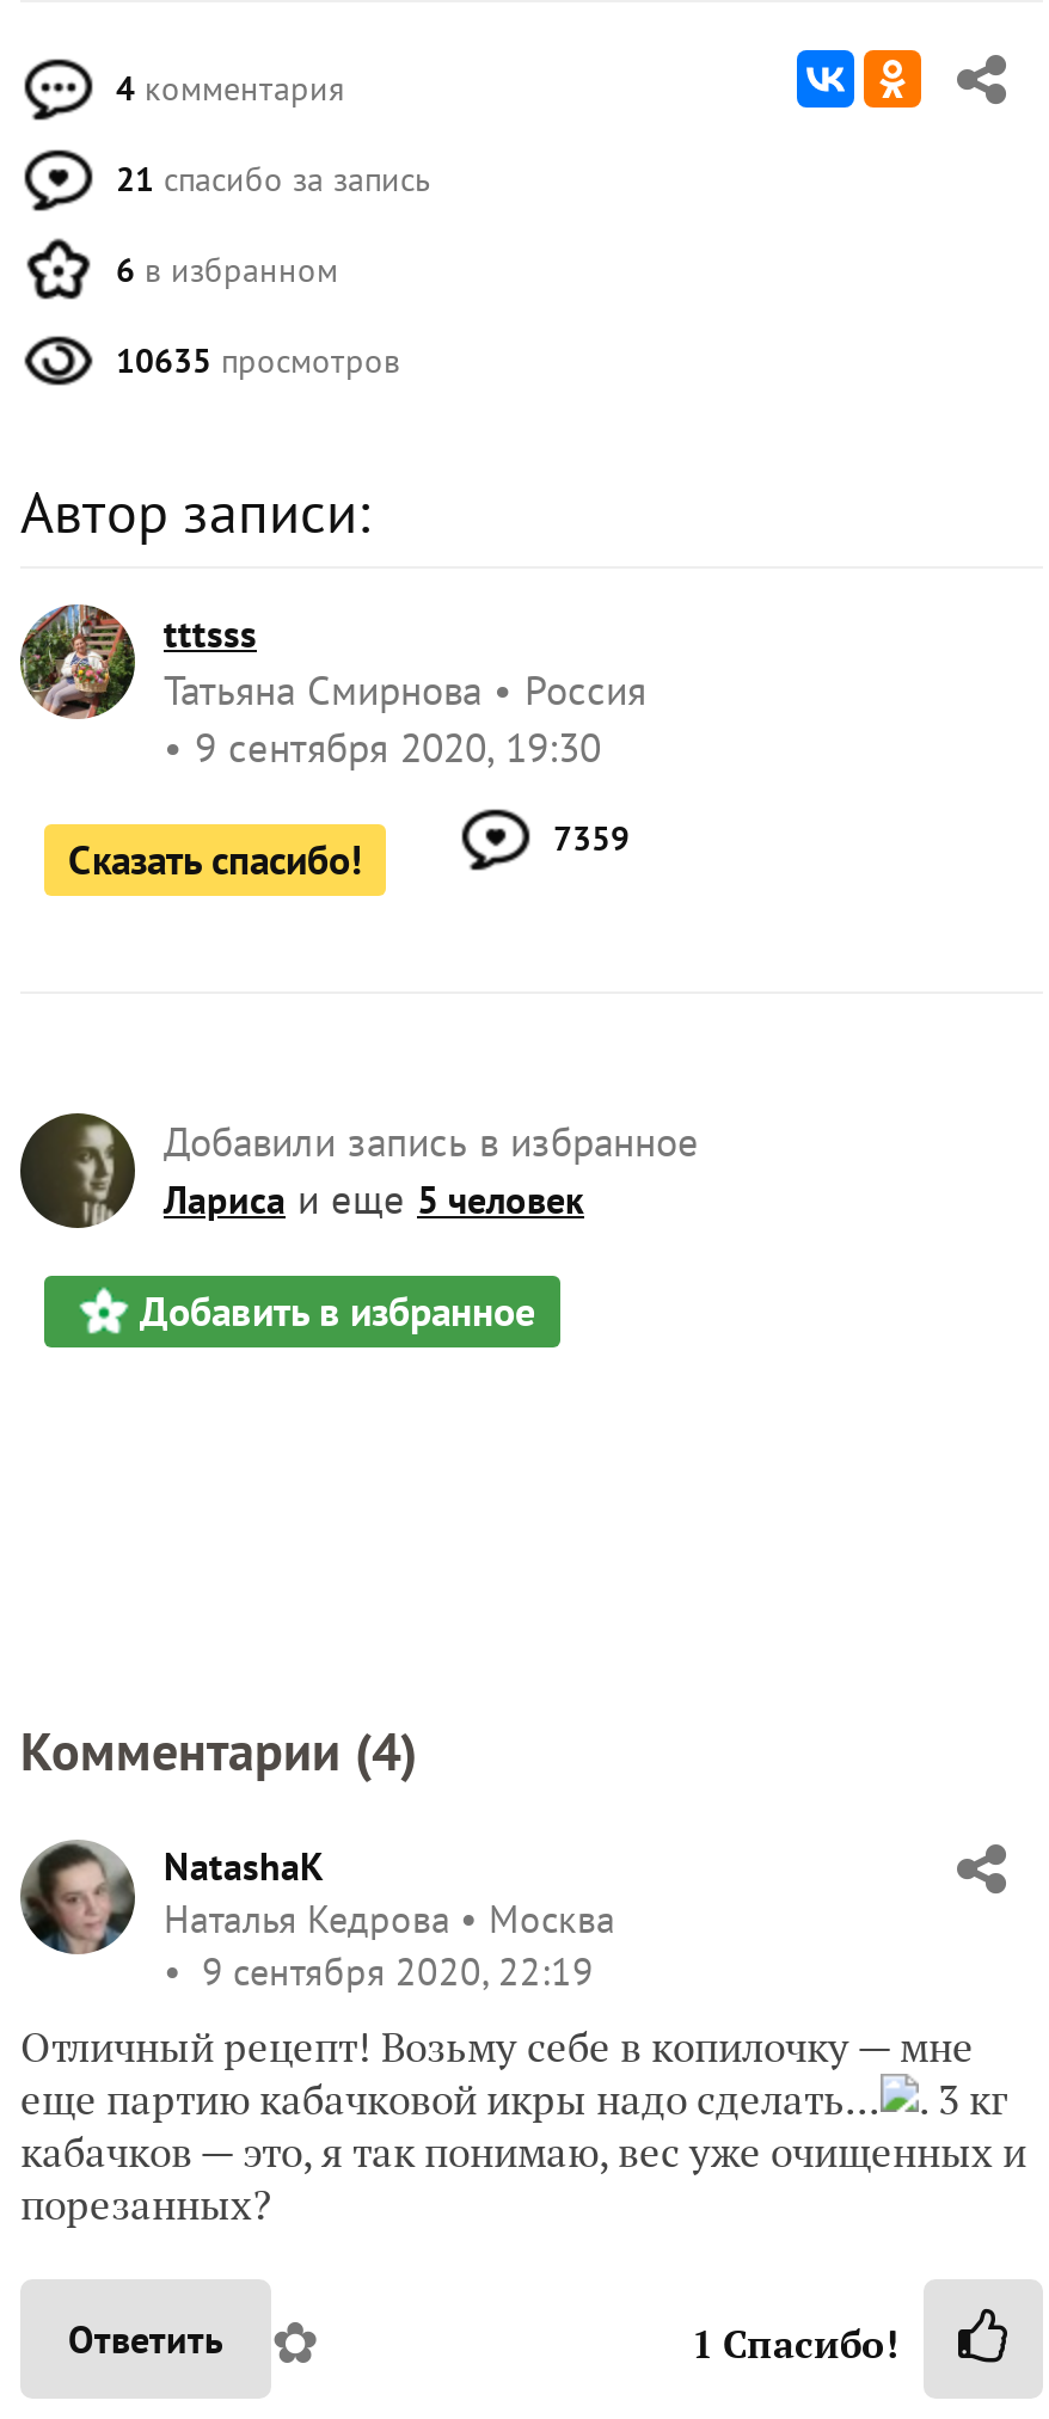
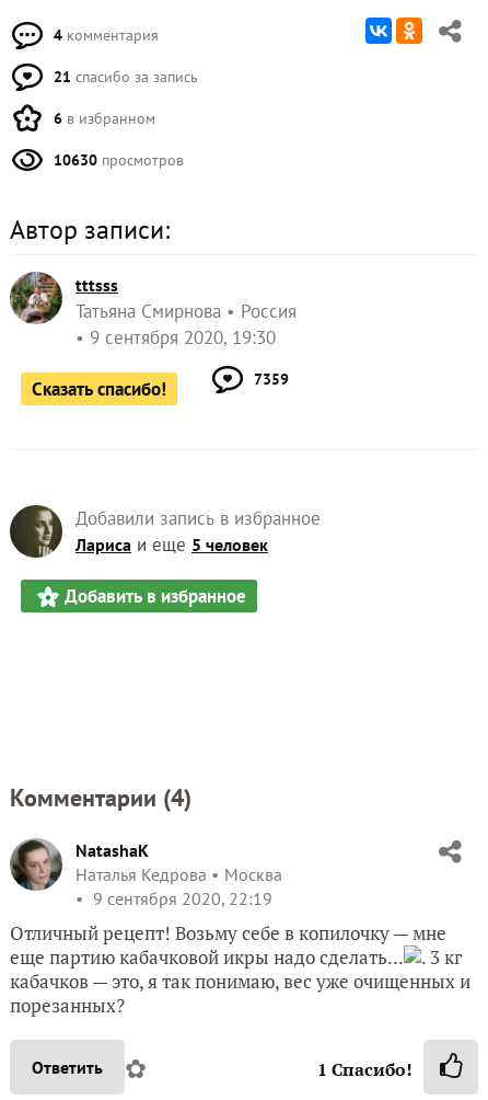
- 10635 просмотров
+ 10630 просмотров
